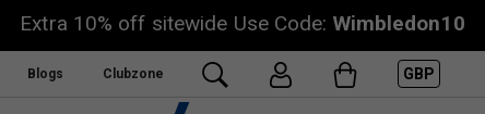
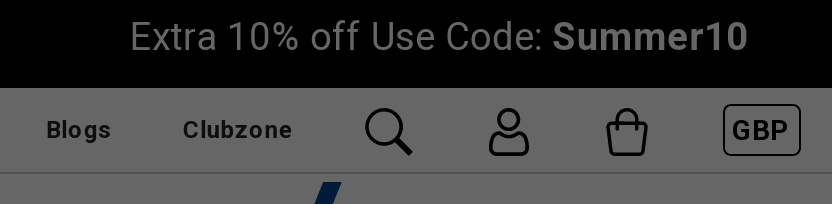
- Extra 10% off sitewide Use Code: Wimbledon10
+ Extra 10% off Use Code: Summer10
